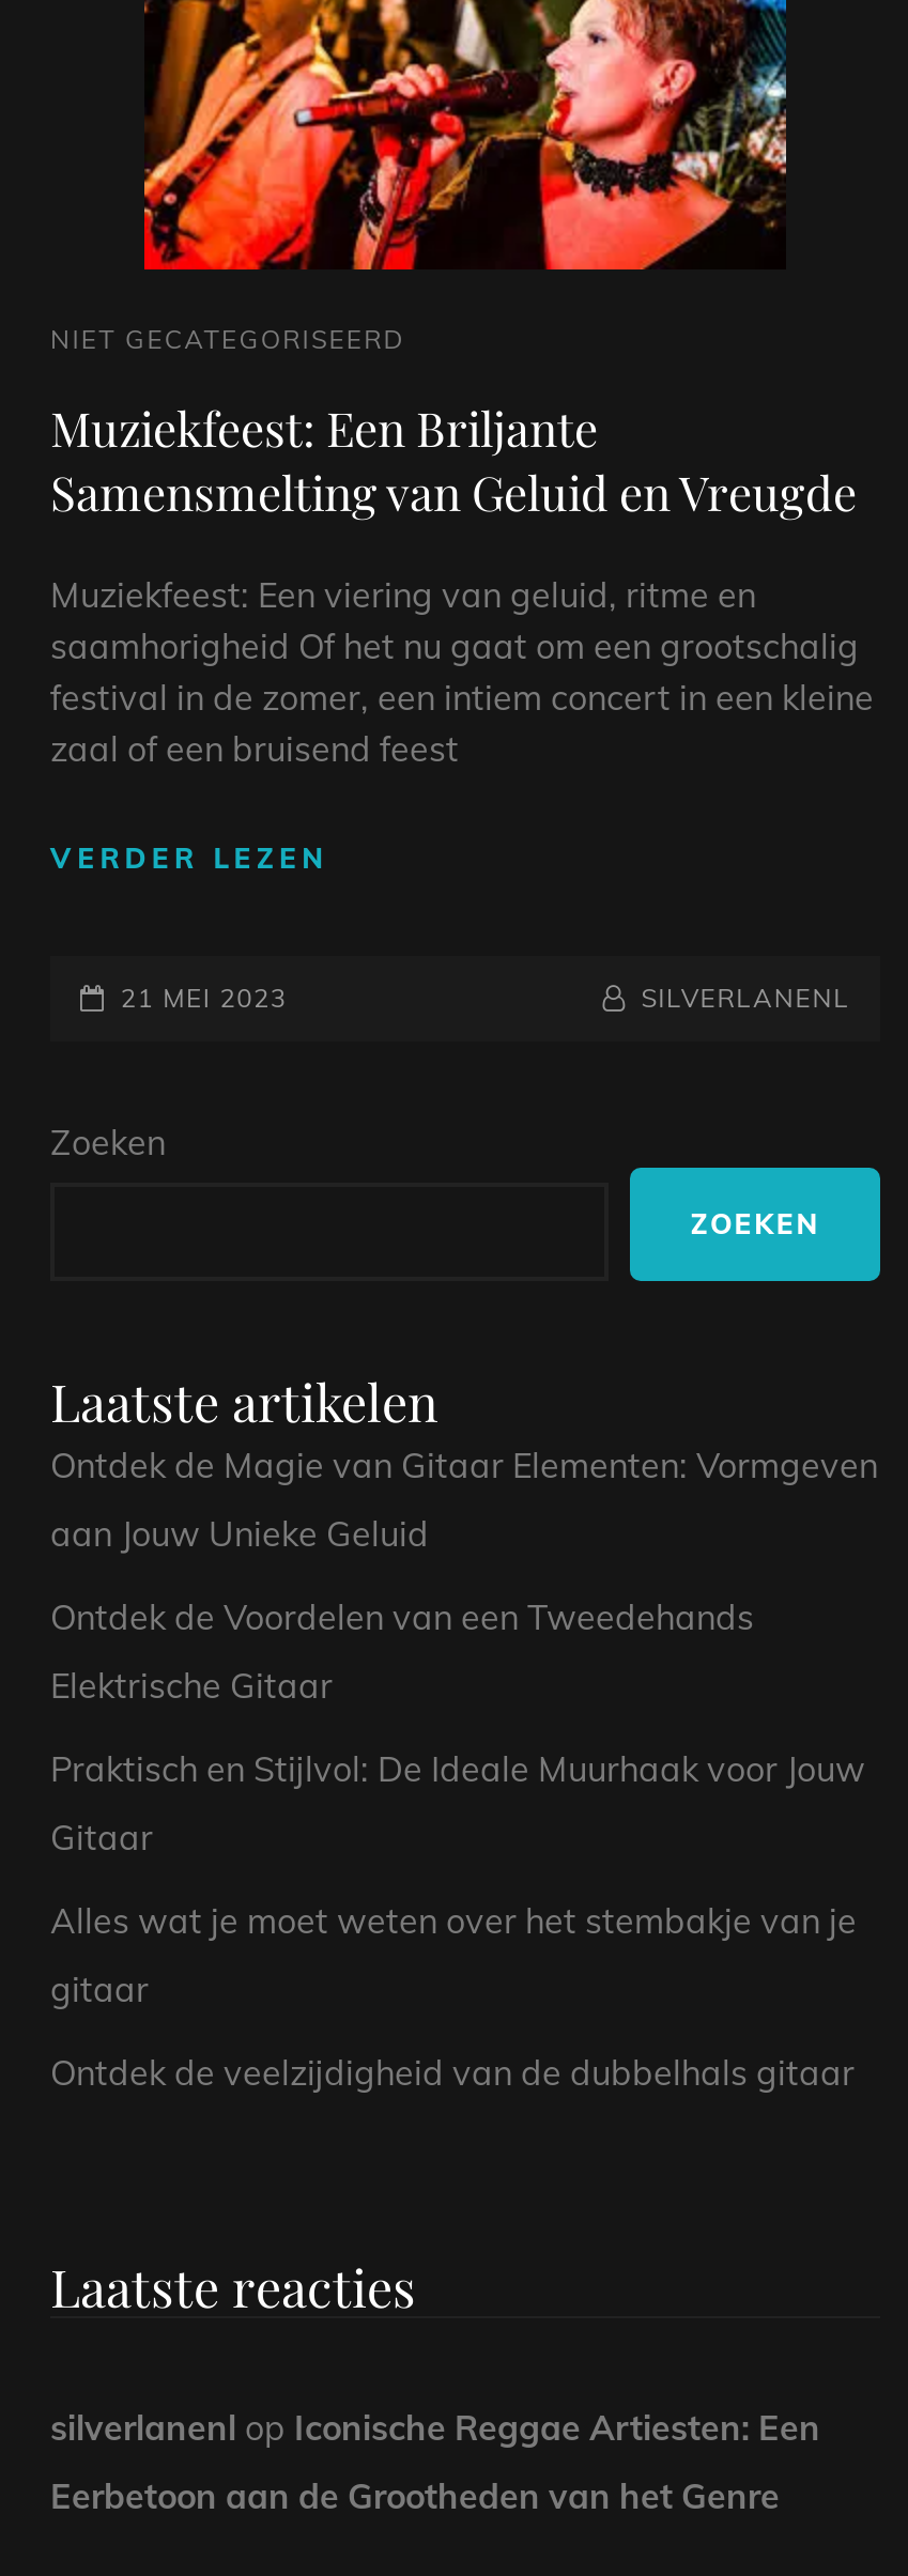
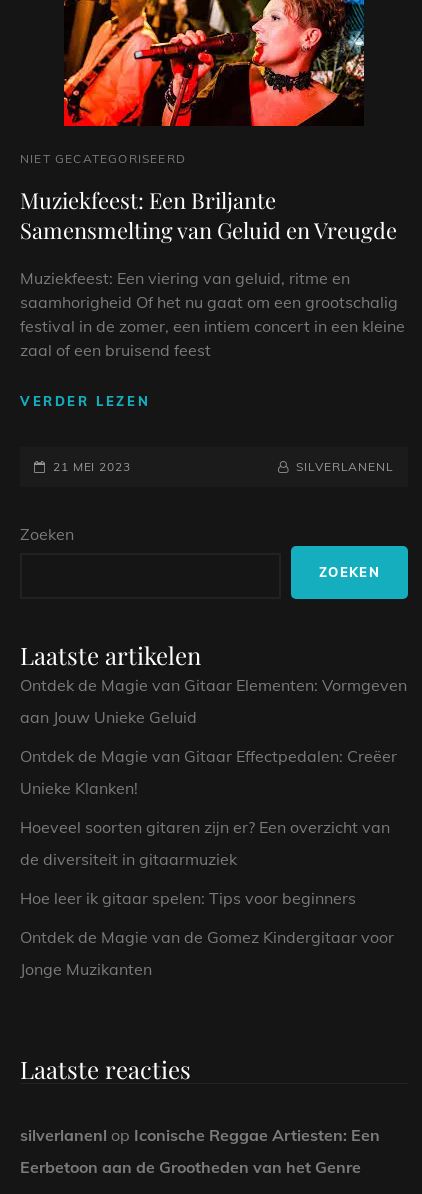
- Ontdek de Voordelen van een Tweedehands
+ Ontdek de Magie van Gitaar Effectpedalen: Creëer

- Elektrische Gitaar
+ Unieke Klanken!

- Praktisch en Stijlvol: De Ideale Muurhaak voor Jouw
+ Hoeveel soorten gitaren zijn er? Een overzicht van

- Gitaar
+ de diversiteit in gitaarmuziek

- Alles wat je moet weten over het stembakje van je
+ Hoe leer ik gitaar spelen: Tips voor beginners

- gitaar
+ Ontdek de Magie van de Gomez Kindergitaar voor

- Ontdek de veelzijdigheid van de dubbelhals gitaar
+ Jonge Muzikanten
